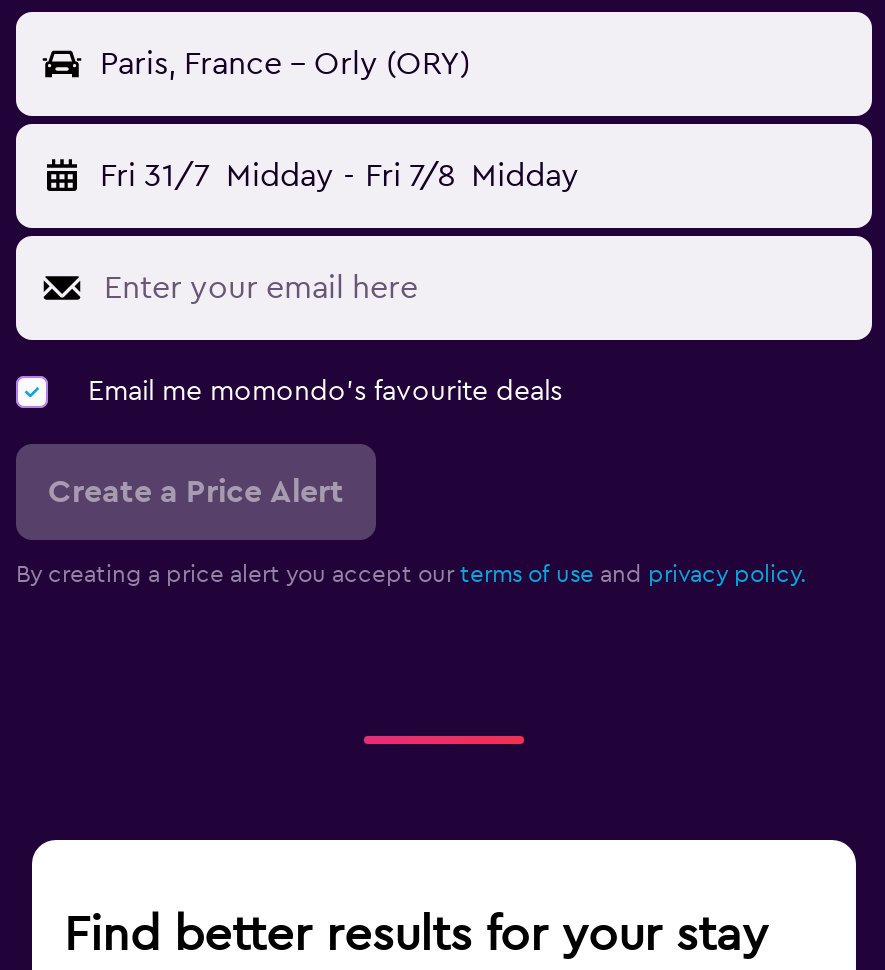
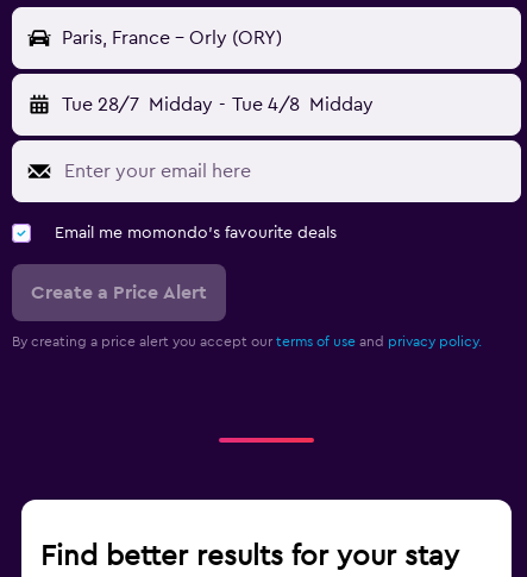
- Fri 31/7 Midday - Fri 7/8 Midday
+ Tue 28/7 Midday - Tue 4/8 Midday
